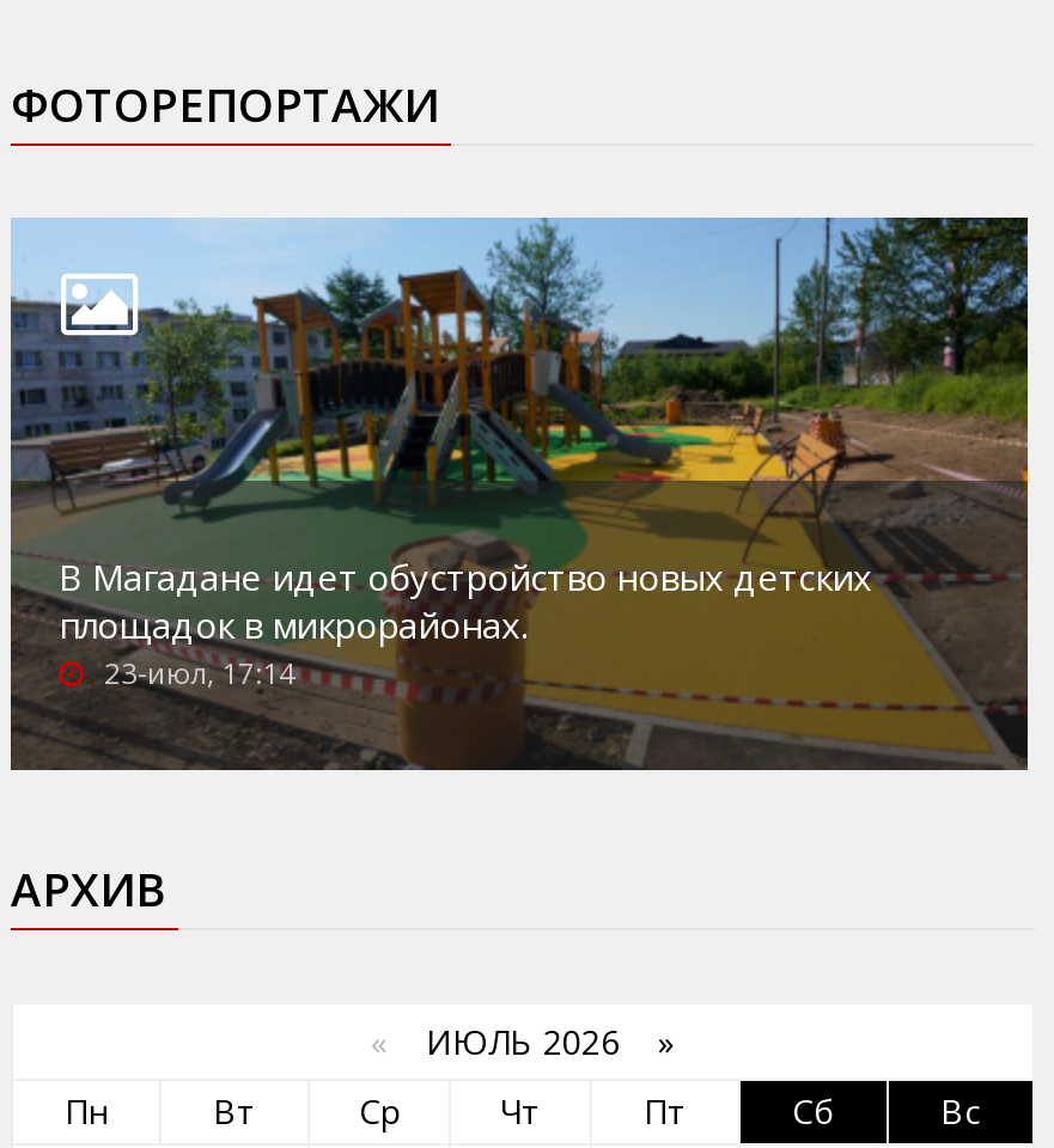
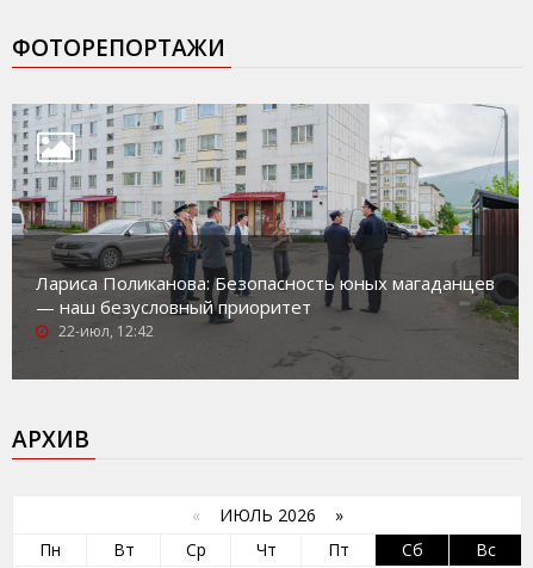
- [image]
- В Магадане идет обустройство новых детских
- площадок в микрорайонах.
- 23-июл, 17:14
+ [image]
+ Лариса Поликанова: Безопасность юных магаданцев
+ — наш безусловный приоритет
+ 22-июл, 12:42
